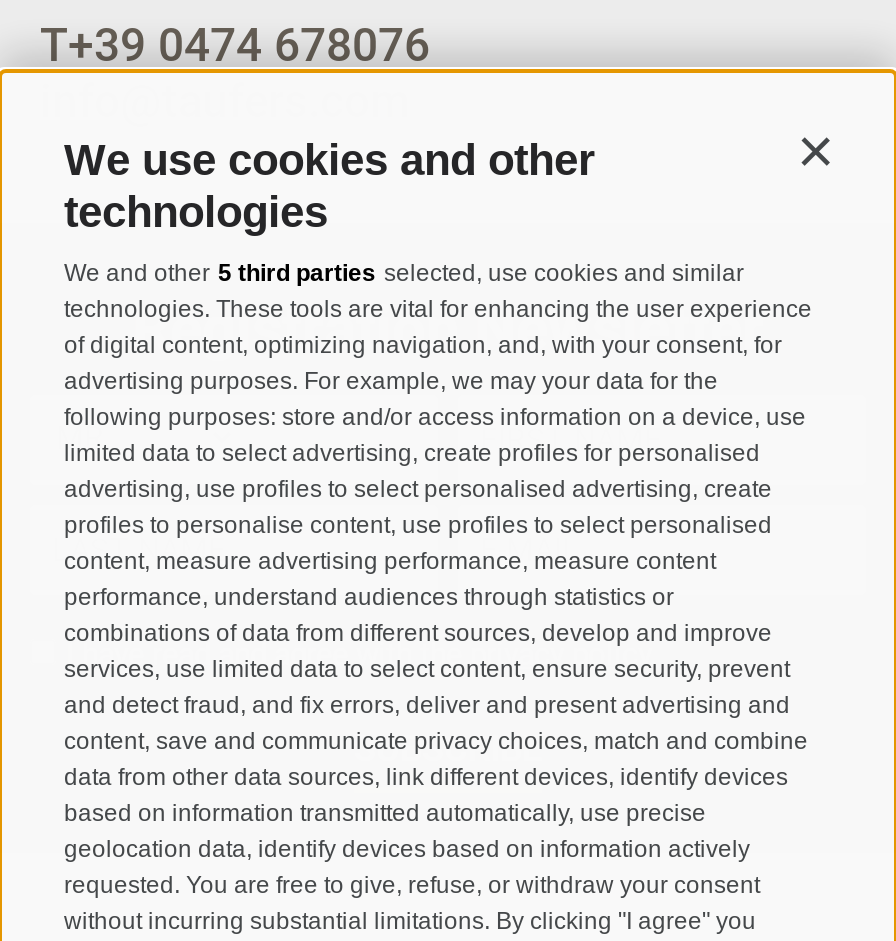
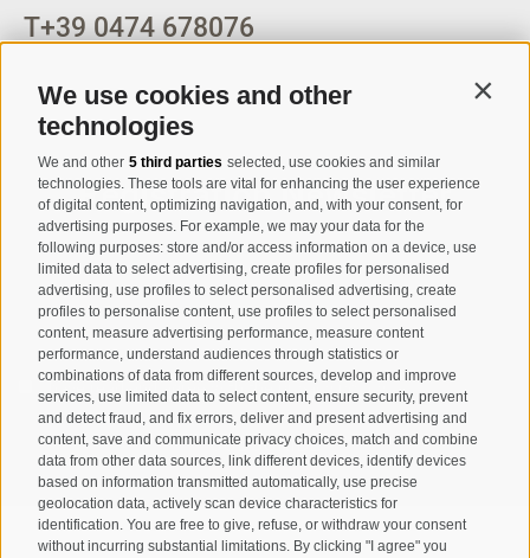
- geolocation data, identify devices based on information actively
- requested. You are free to give, refuse, or withdraw your consent
+ geolocation data, actively scan device characteristics for
+ identification. You are free to give, refuse, or withdraw your consent
